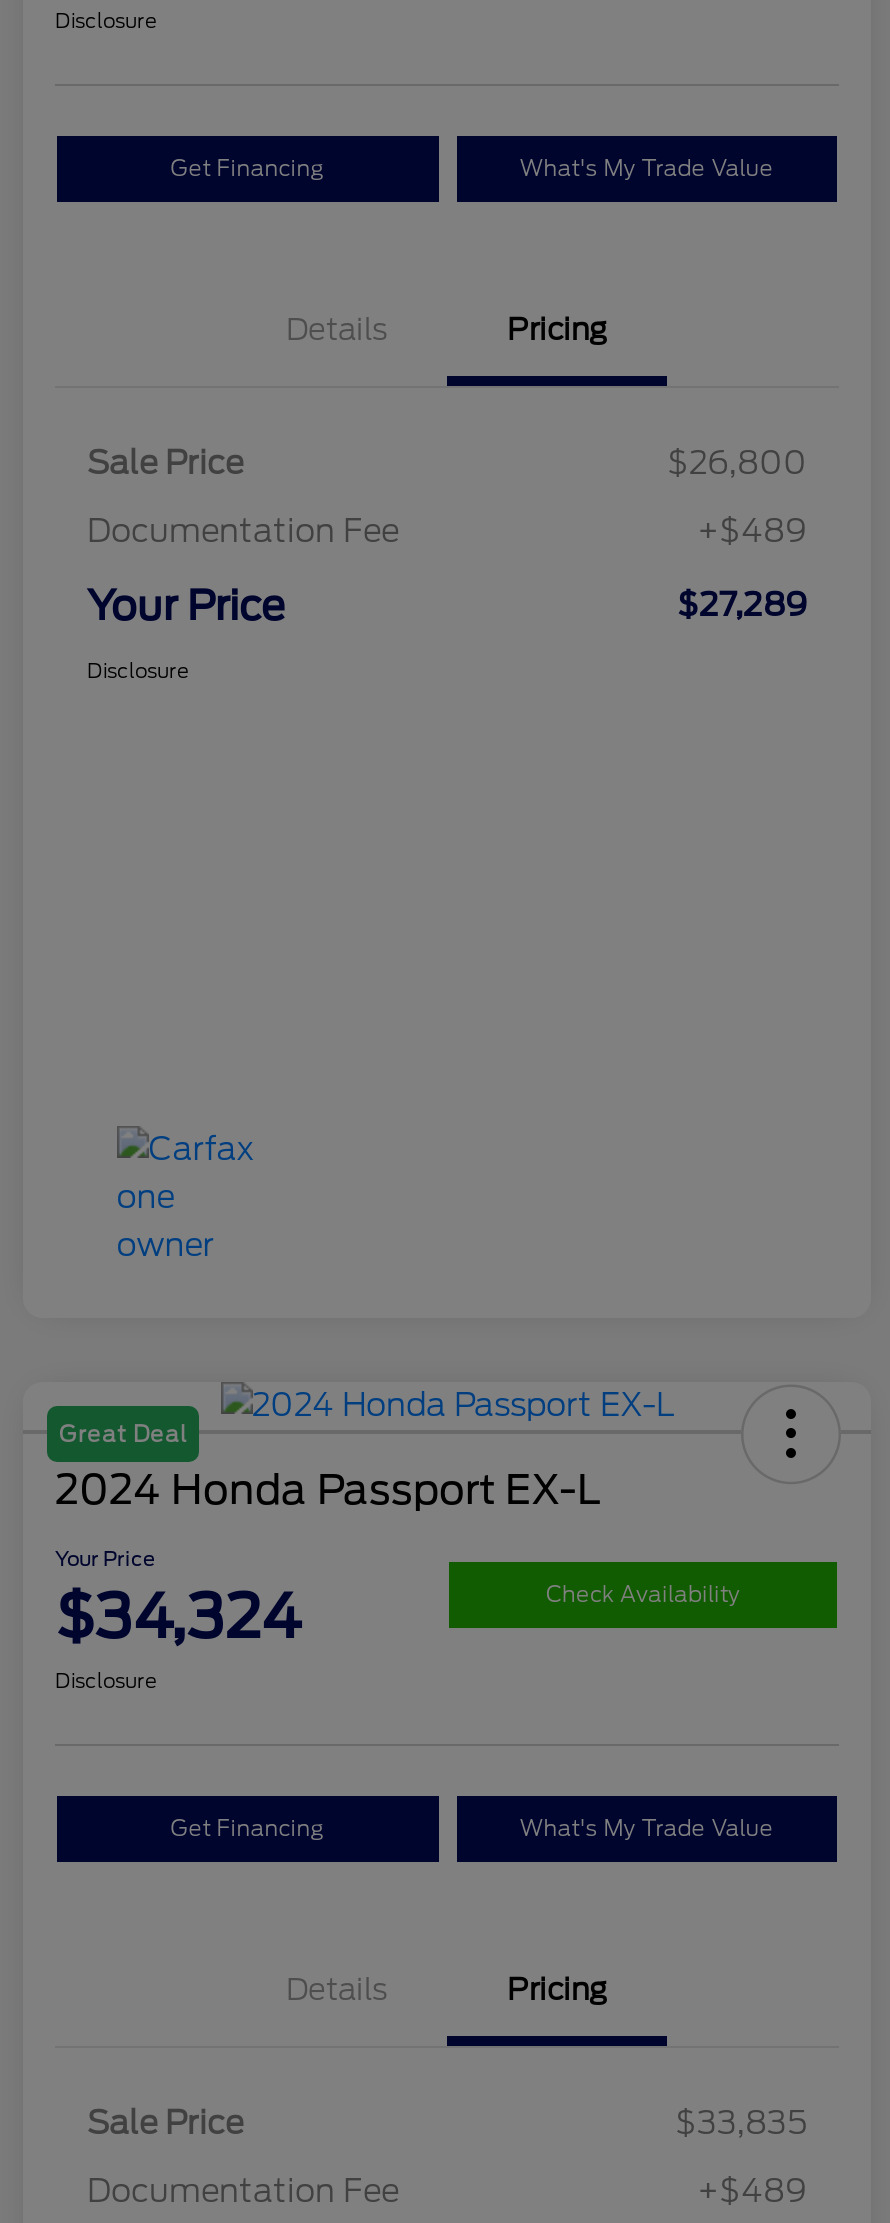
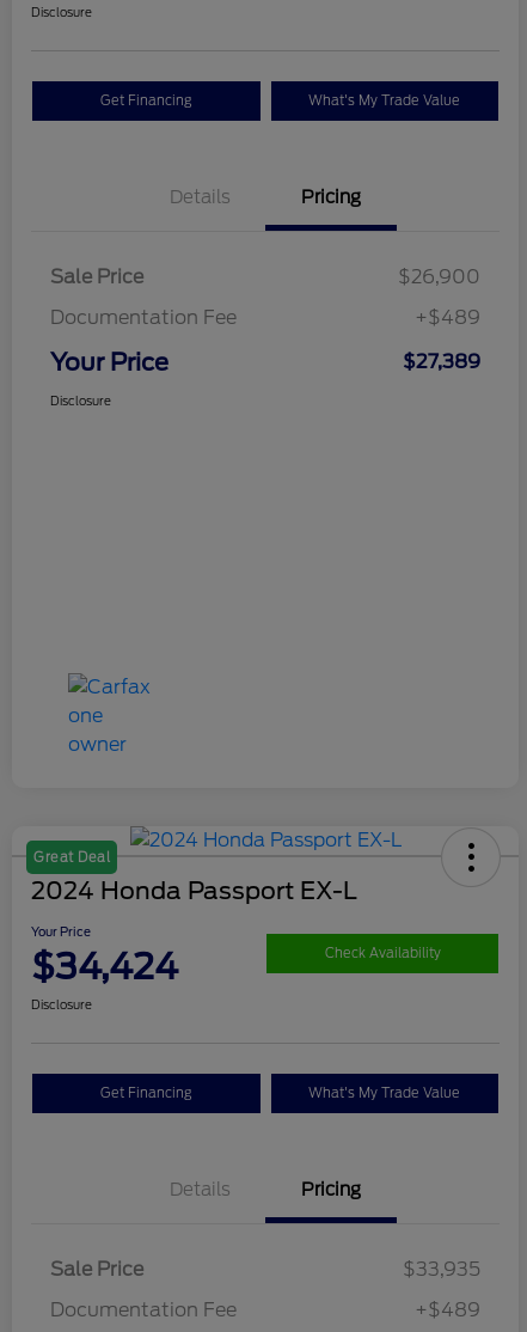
- $26,800
+ $26,900

- $27,289
+ $27,389

- $34,324
+ $34,424

- $33,835
+ $33,935
